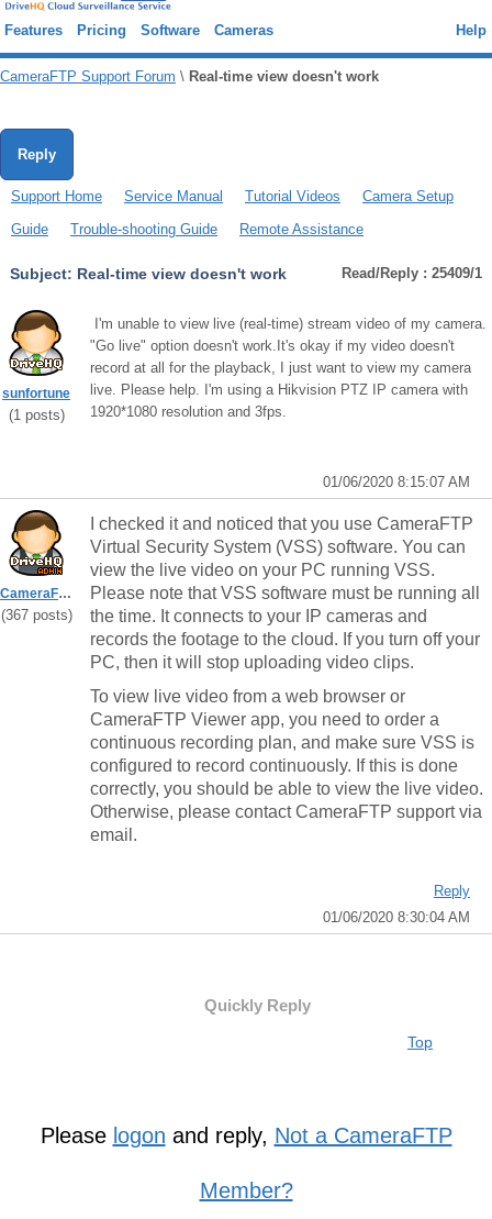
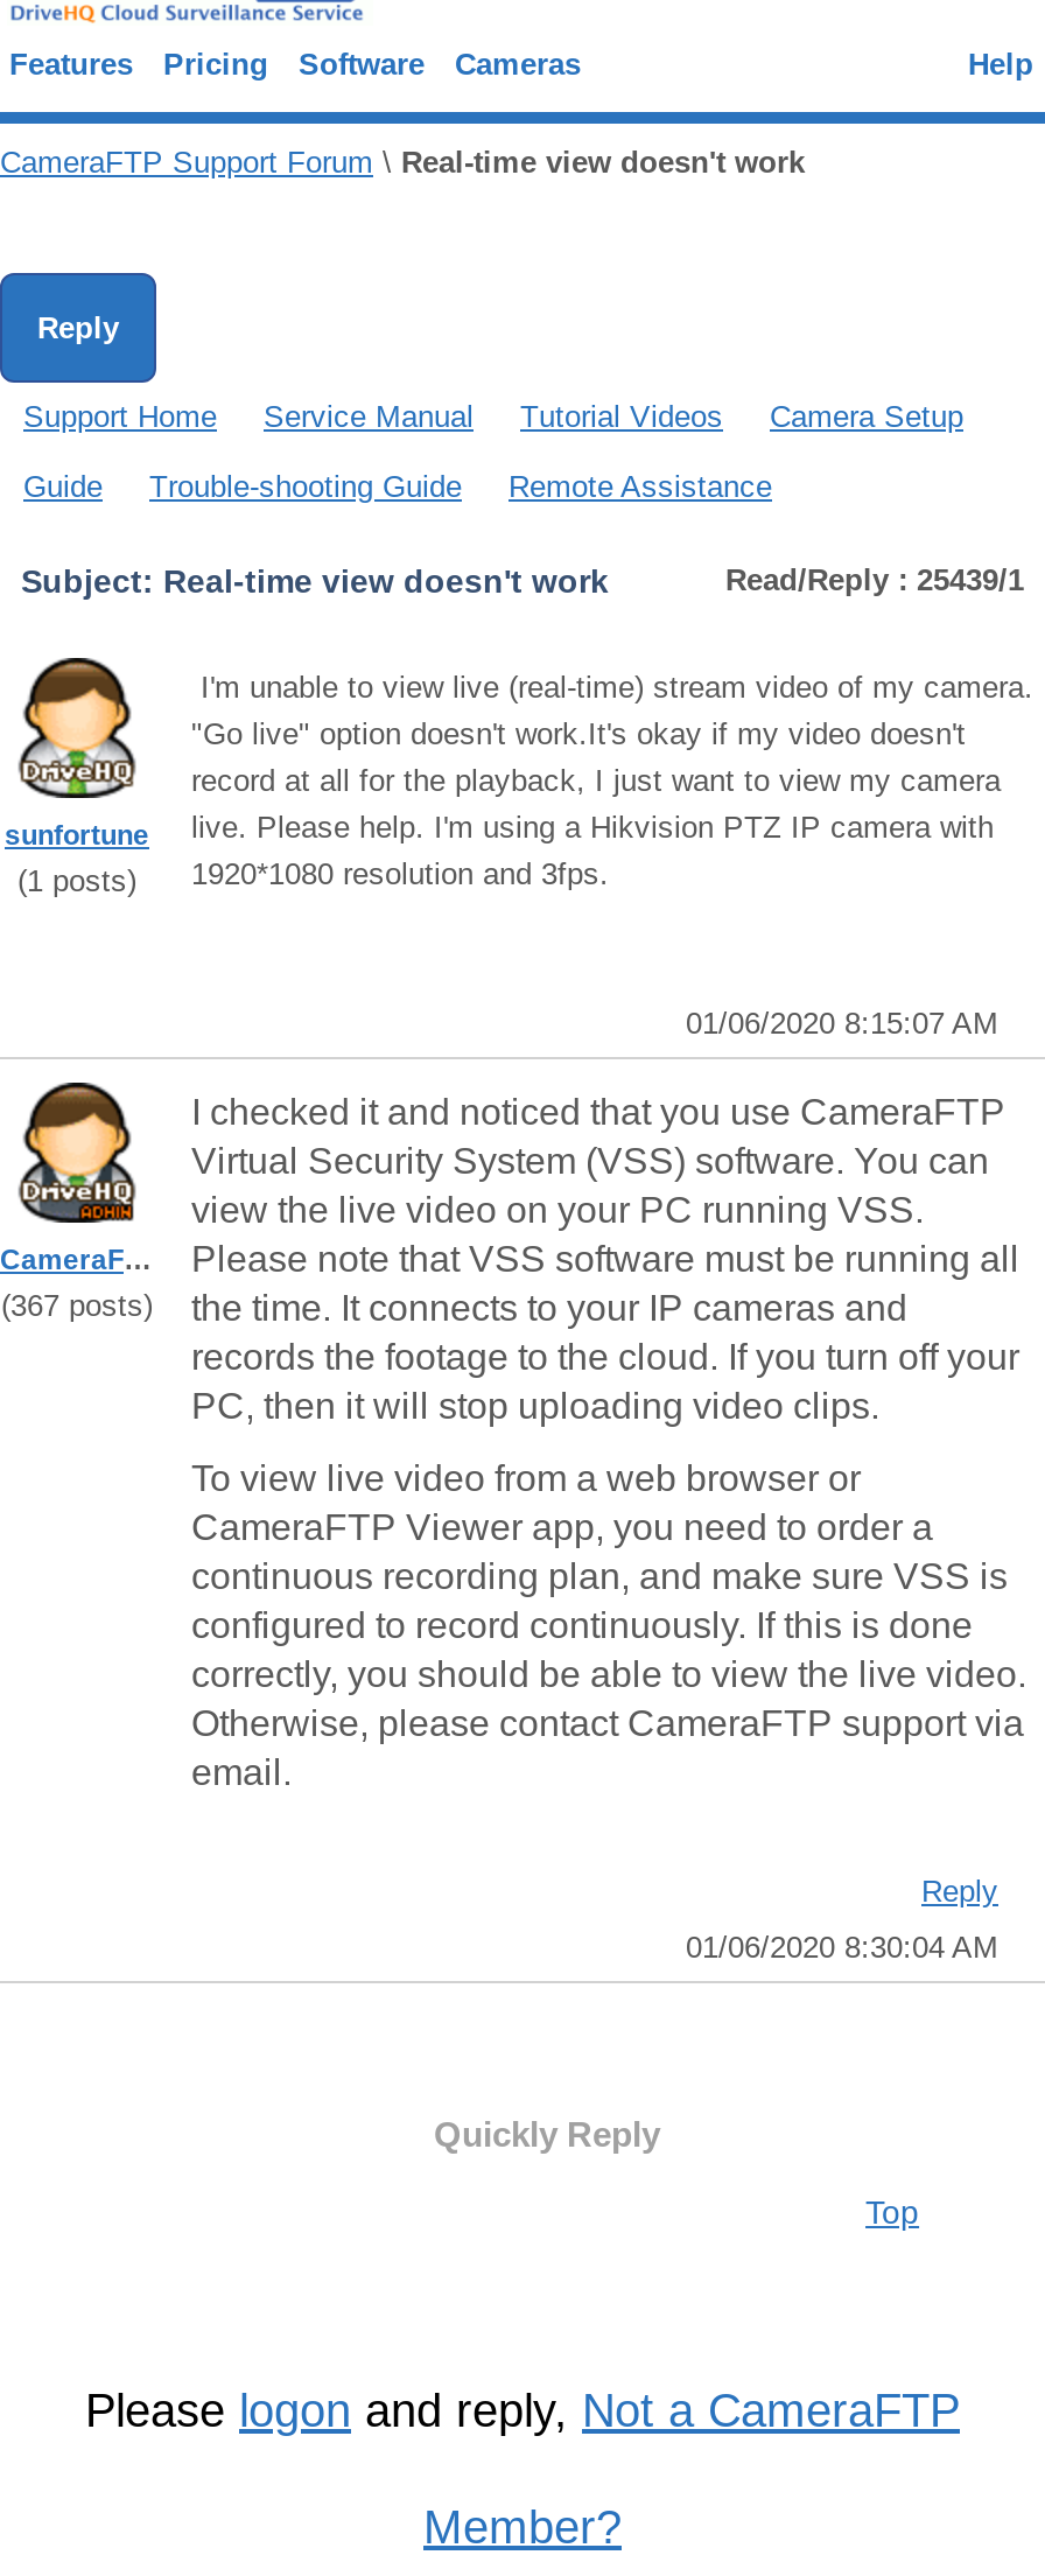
- Read/Reply : 25409/1
+ Read/Reply : 25439/1
